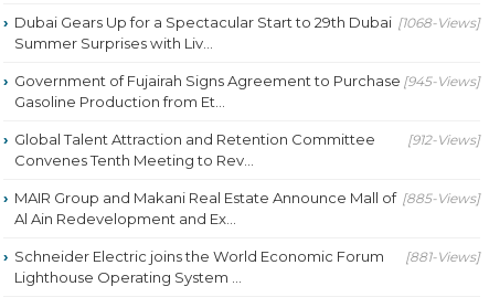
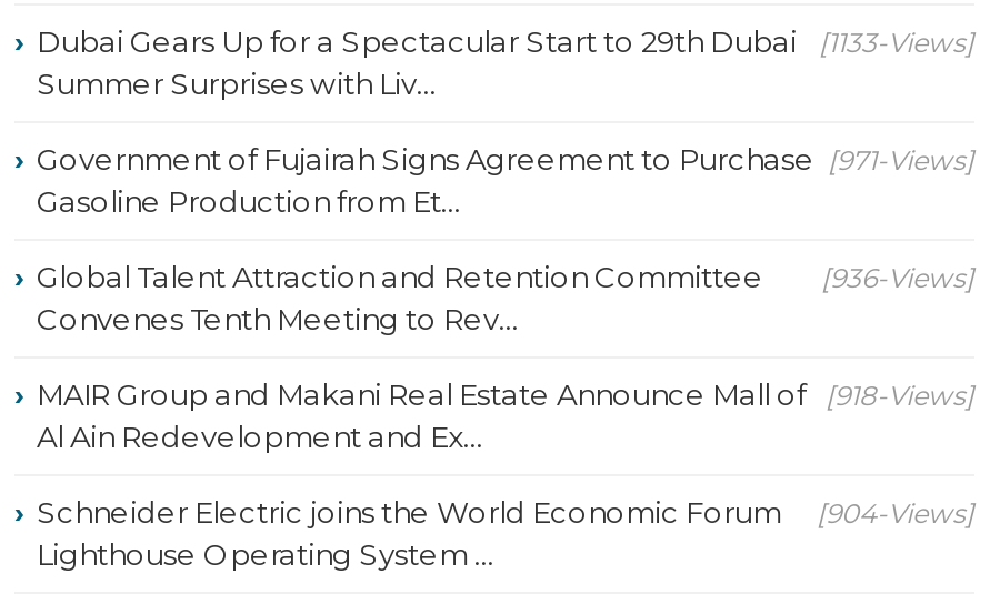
- Dubai Gears Up for a Spectacular Start to 29th Dubai [1068-Views]
+ Dubai Gears Up for a Spectacular Start to 29th Dubai [1133-Views]

- Government of Fujairah Signs Agreement to Purchase [945-Views]
+ Government of Fujairah Signs Agreement to Purchase [971-Views]

- Global Talent Attraction and Retention Committee [912-Views]
+ Global Talent Attraction and Retention Committee [936-Views]

- MAIR Group and Makani Real Estate Announce Mall of [885-Views]
+ MAIR Group and Makani Real Estate Announce Mall of [918-Views]

- Schneider Electric joins the World Economic Forum [881-Views]
+ Schneider Electric joins the World Economic Forum [904-Views]
